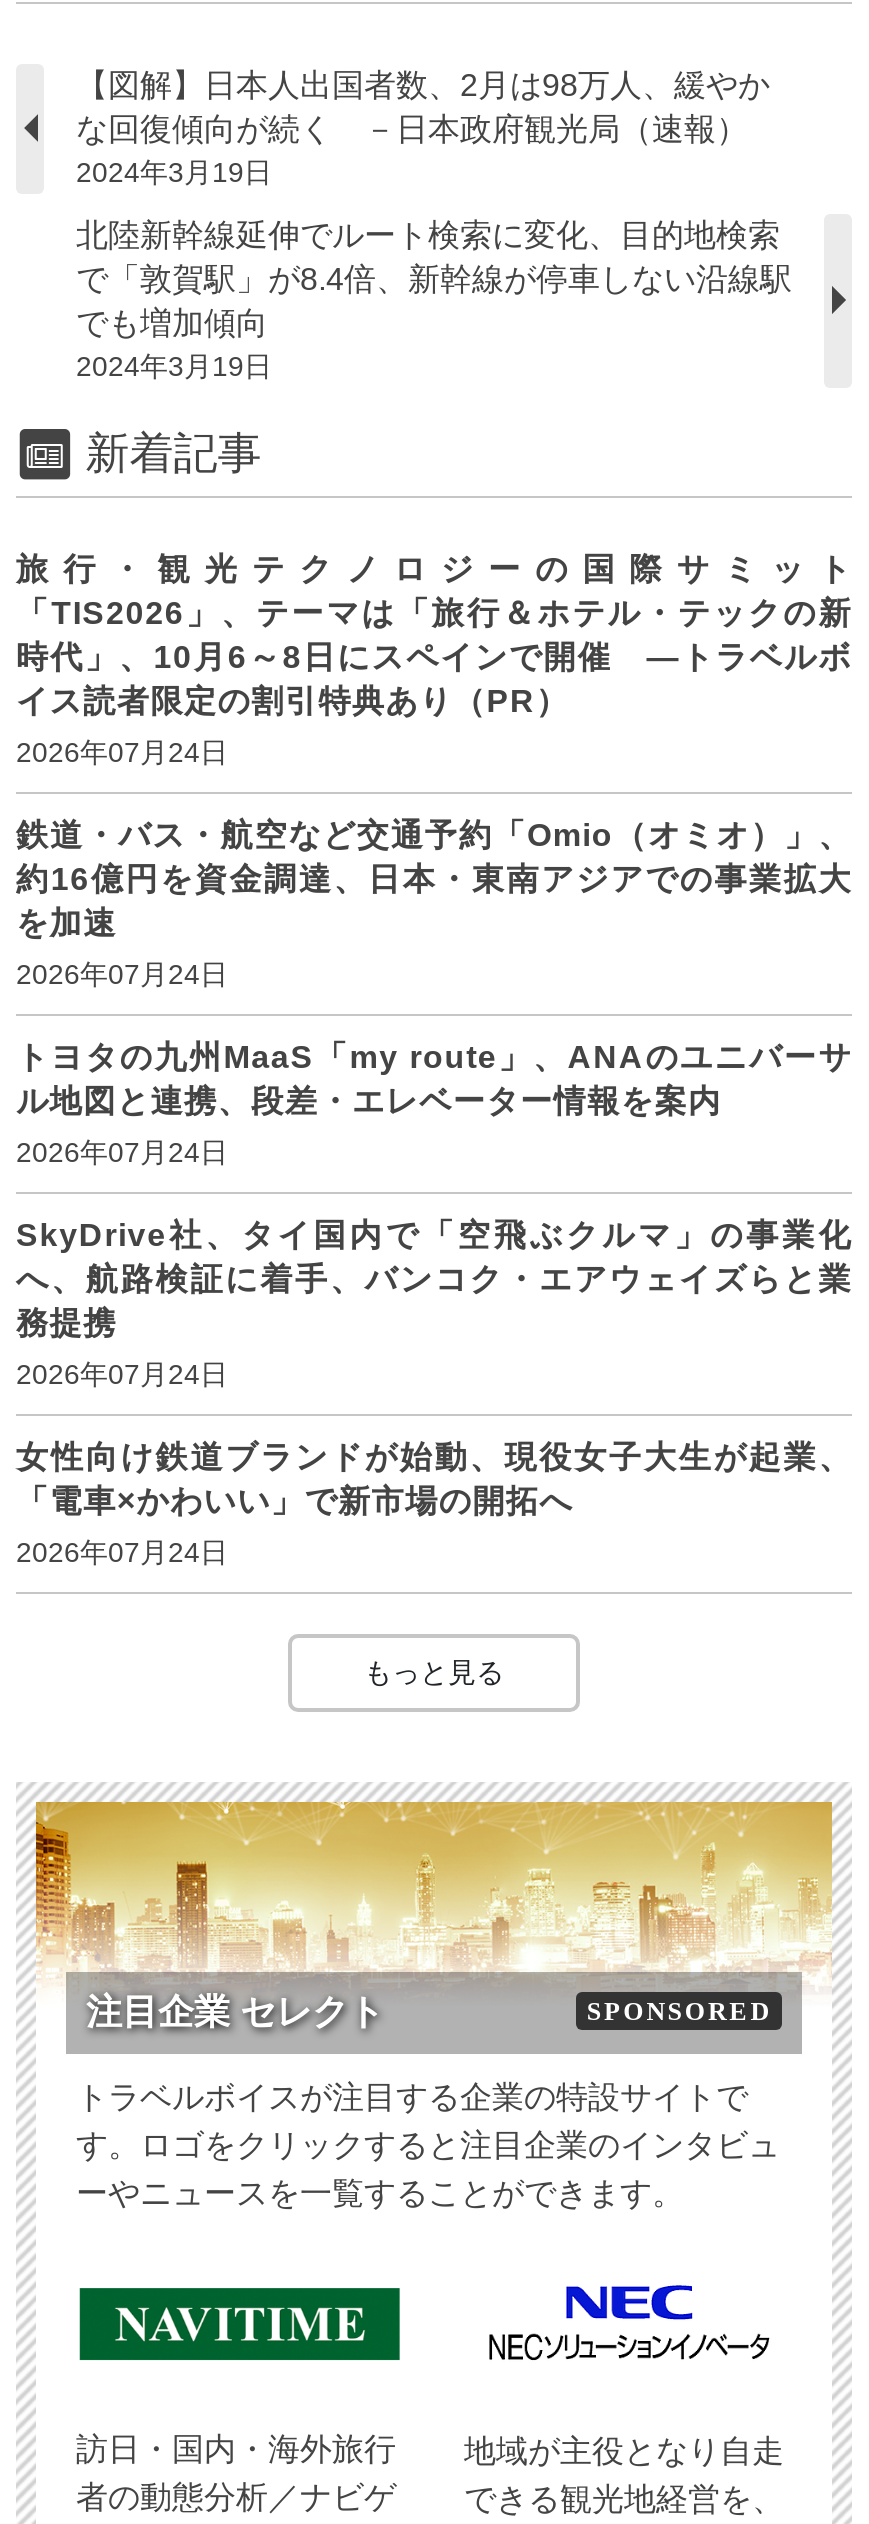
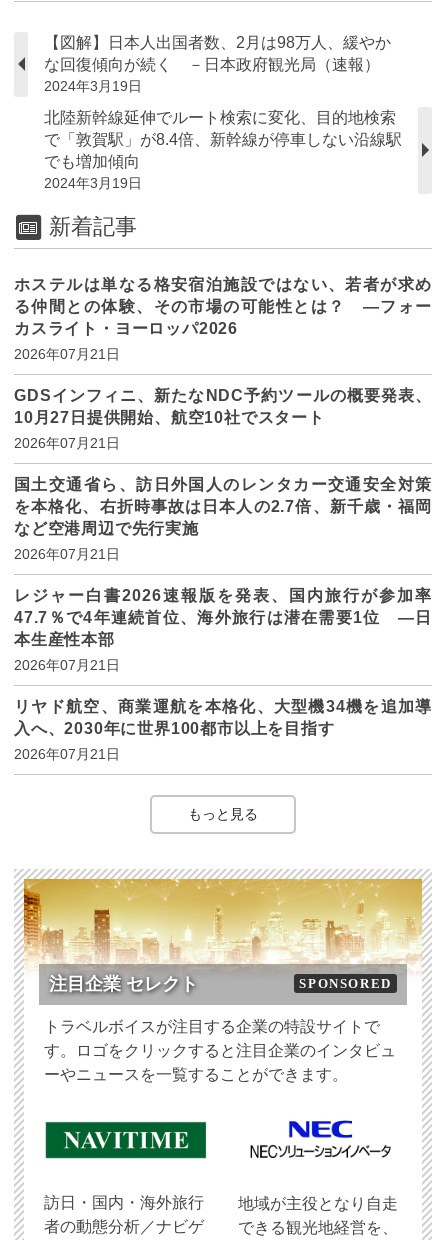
- 旅行・観光テクノロジーの国際サミット
- 「TIS2026」、テーマは「旅行＆ホテル・テックの新
- 時代」、10月6～8日にスペインで開催 ―トラベルボ
- イス読者限定の割引特典あり（PR）
+ ホステルは単なる格安宿泊施設ではない、若者が求め
+ る仲間との体験、その市場の可能性とは？ ―フォー
+ カスライト・ヨーロッパ2026

- 2026年07月24日
+ 2026年07月21日

- 鉄道・バス・航空など交通予約「Omio（オミオ）」、
- 約16億円を資金調達、日本・東南アジアでの事業拡大
- を加速
+ GDSインフィニ、新たなNDC予約ツールの概要発表、
+ 10月27日提供開始、航空10社でスタート

- 2026年07月24日
+ 2026年07月21日

- トヨタの九州MaaS「my route」、ANAのユニバーサ
- ル地図と連携、段差・エレベーター情報を案内
+ 国土交通省ら、訪日外国人のレンタカー交通安全対策
+ を本格化、右折時事故は日本人の2.7倍、新千歳・福岡
+ など空港周辺で先行実施

- 2026年07月24日
+ 2026年07月21日

- SkyDrive社、タイ国内で「空飛ぶクルマ」の事業化
- へ、航路検証に着手、バンコク・エアウェイズらと業
- 務提携
+ レジャー白書2026速報版を発表、国内旅行が参加率
+ 47.7％で4年連続首位、海外旅行は潜在需要1位 ―日
+ 本生産性本部

- 2026年07月24日
+ 2026年07月21日

- 女性向け鉄道ブランドが始動、現役女子大生が起業、
- 「電車×かわいい」で新市場の開拓へ
+ リヤド航空、商業運航を本格化、大型機34機を追加導
+ 入へ、2030年に世界100都市以上を目指す

- 2026年07月24日
+ 2026年07月21日
